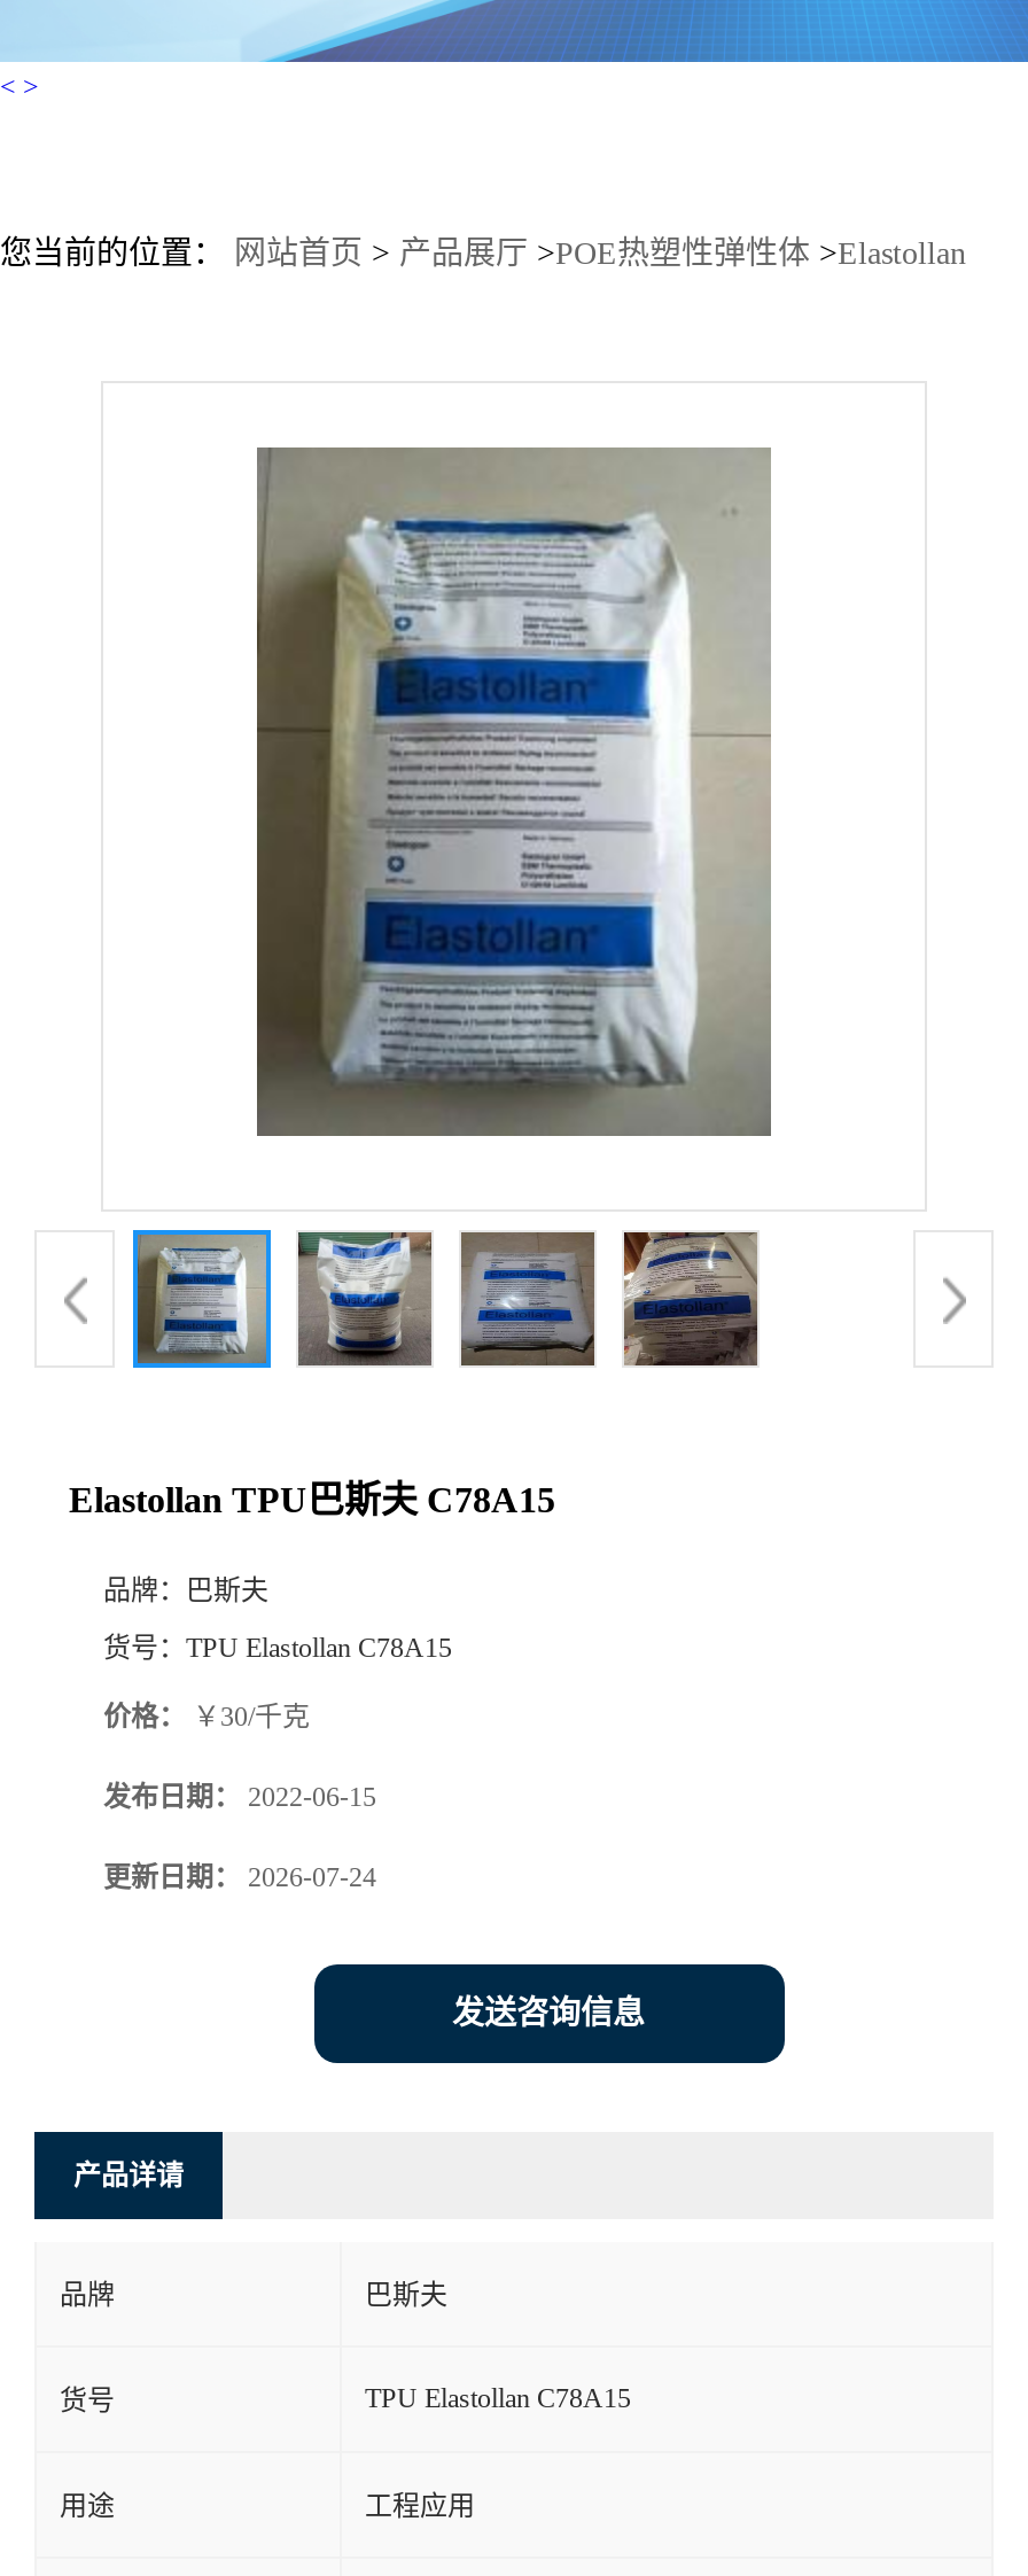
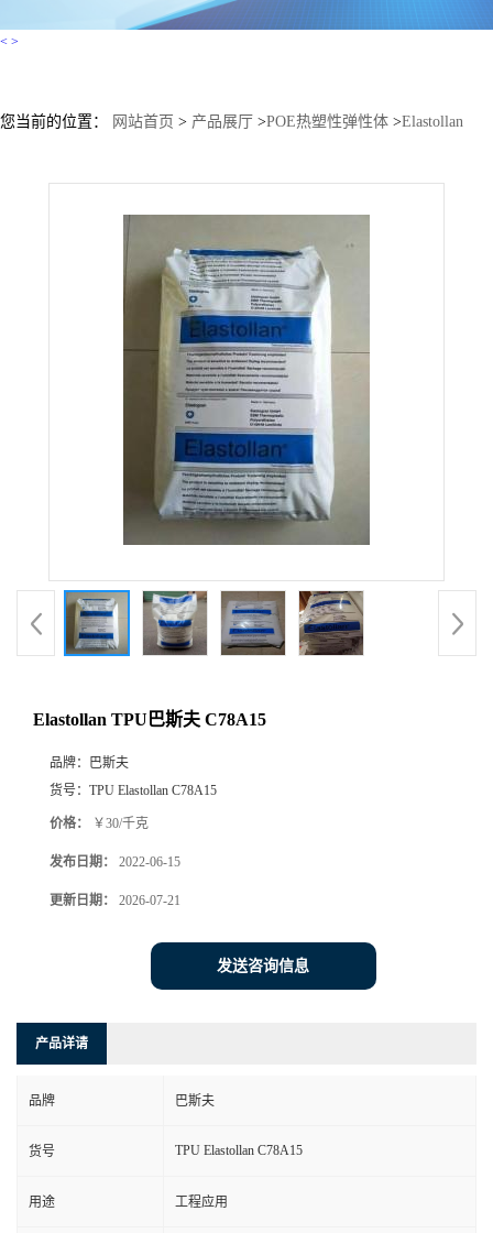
- 更新日期：2026-07-24
+ 更新日期：2026-07-21
